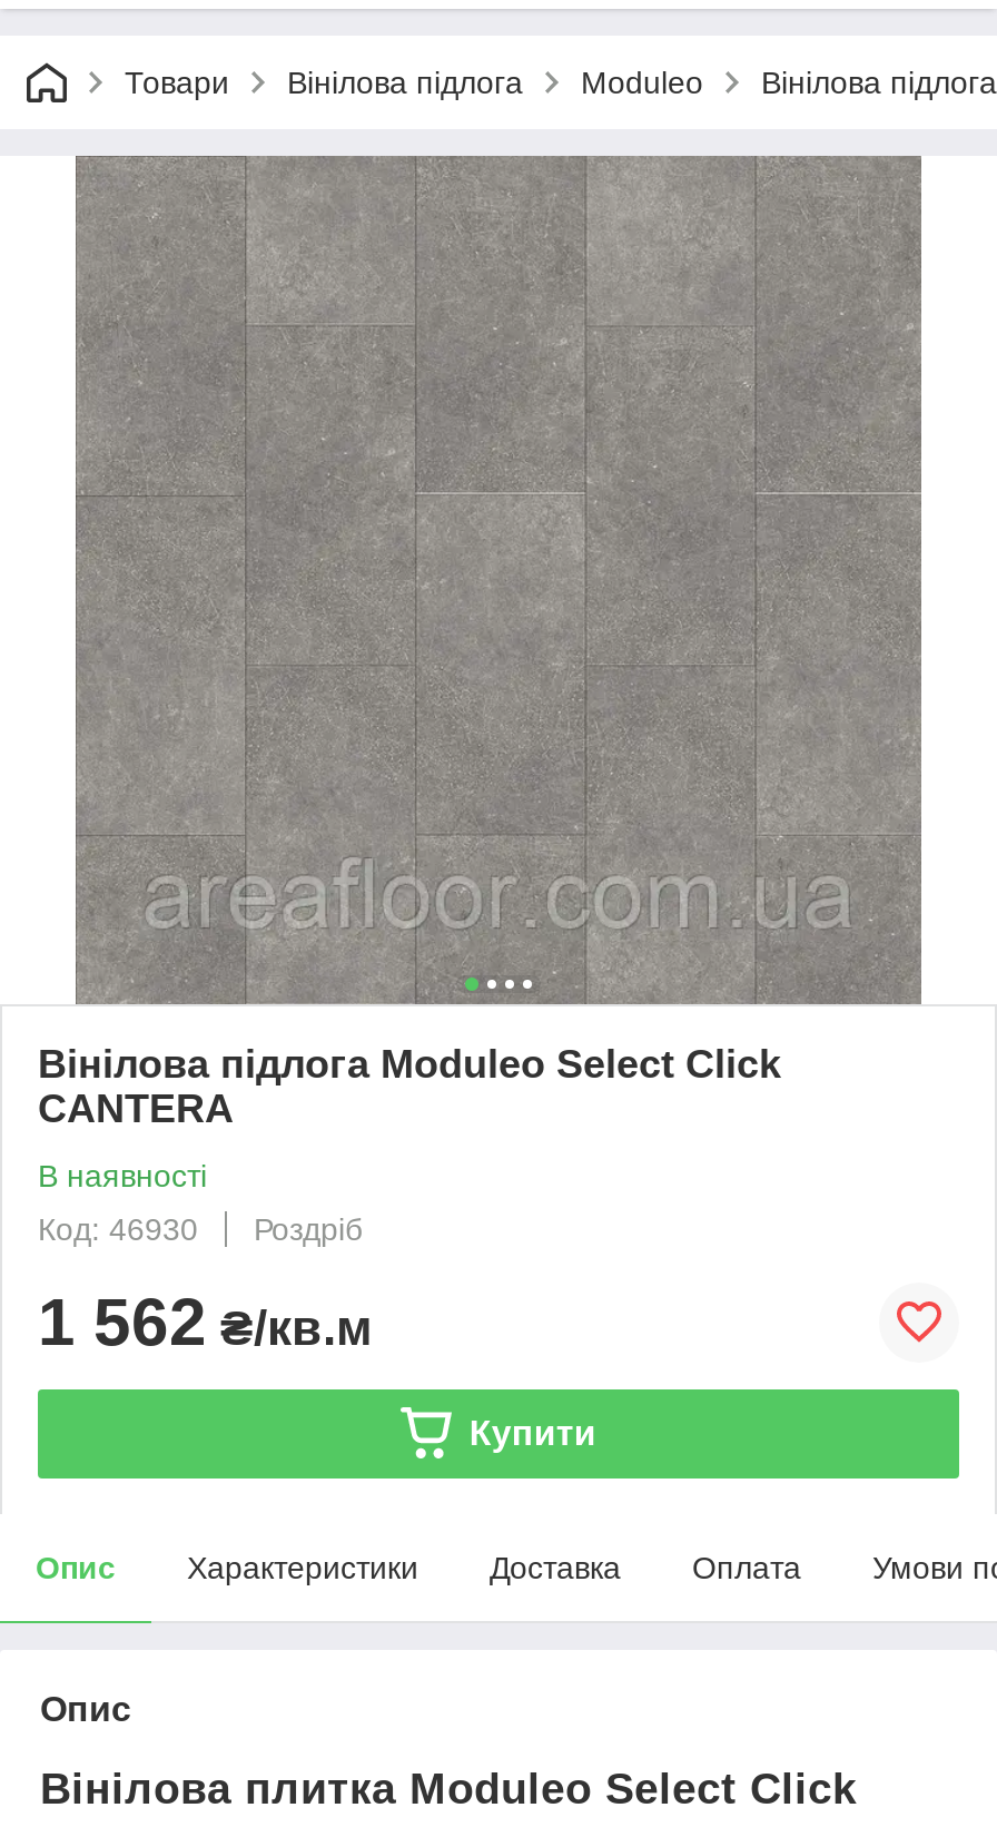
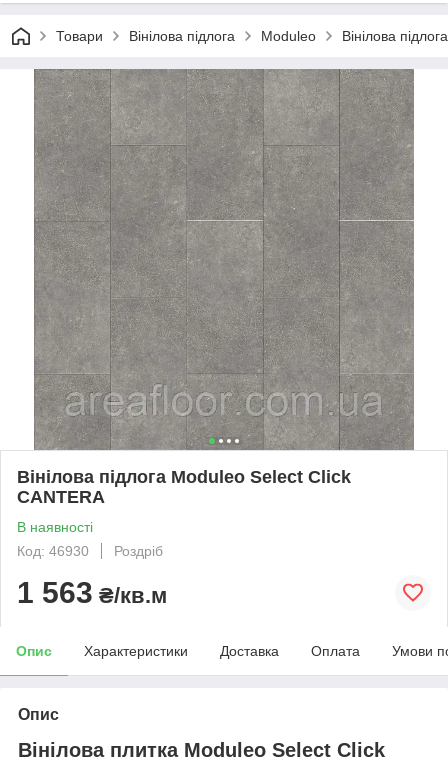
- 1 562 ₴/кв.м
- Купити
+ 1 563 ₴/кв.м
